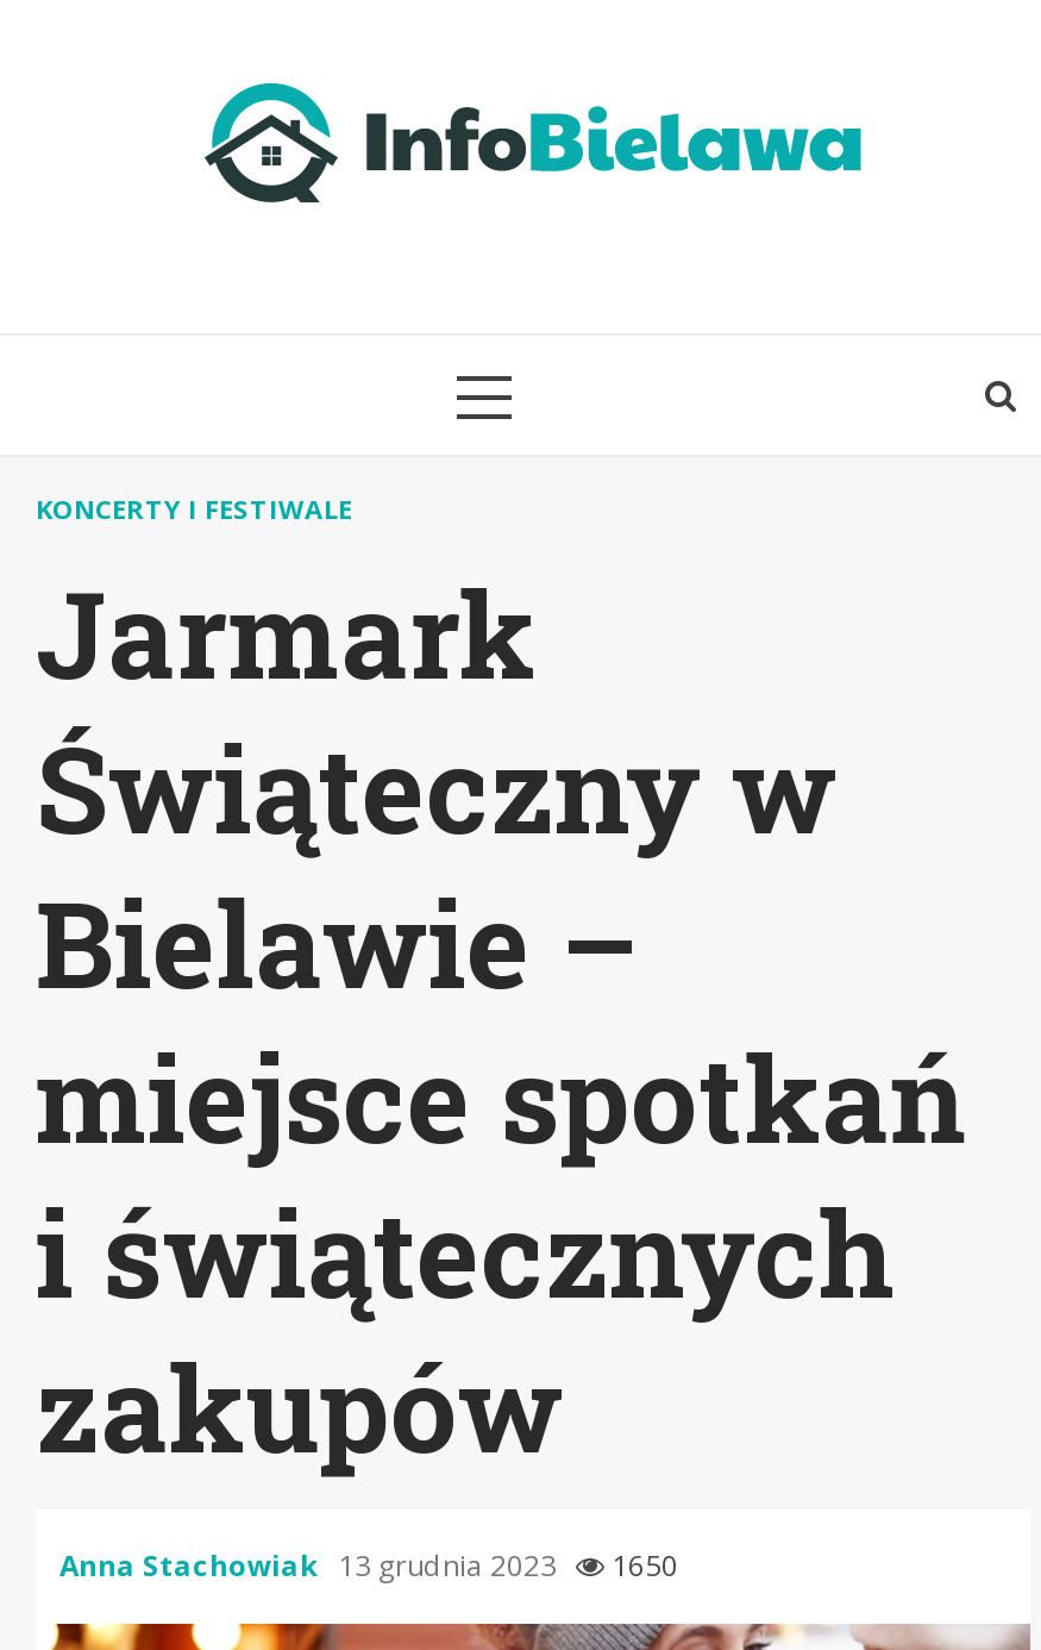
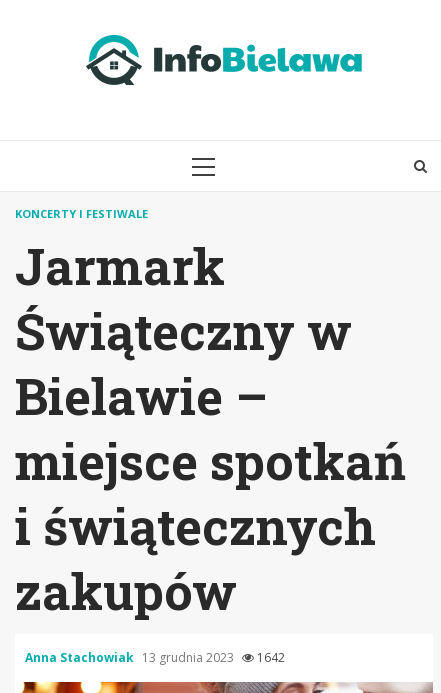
- Anna Stachowiak 13 grudnia 2023 1650
+ Anna Stachowiak 13 grudnia 2023 1642
